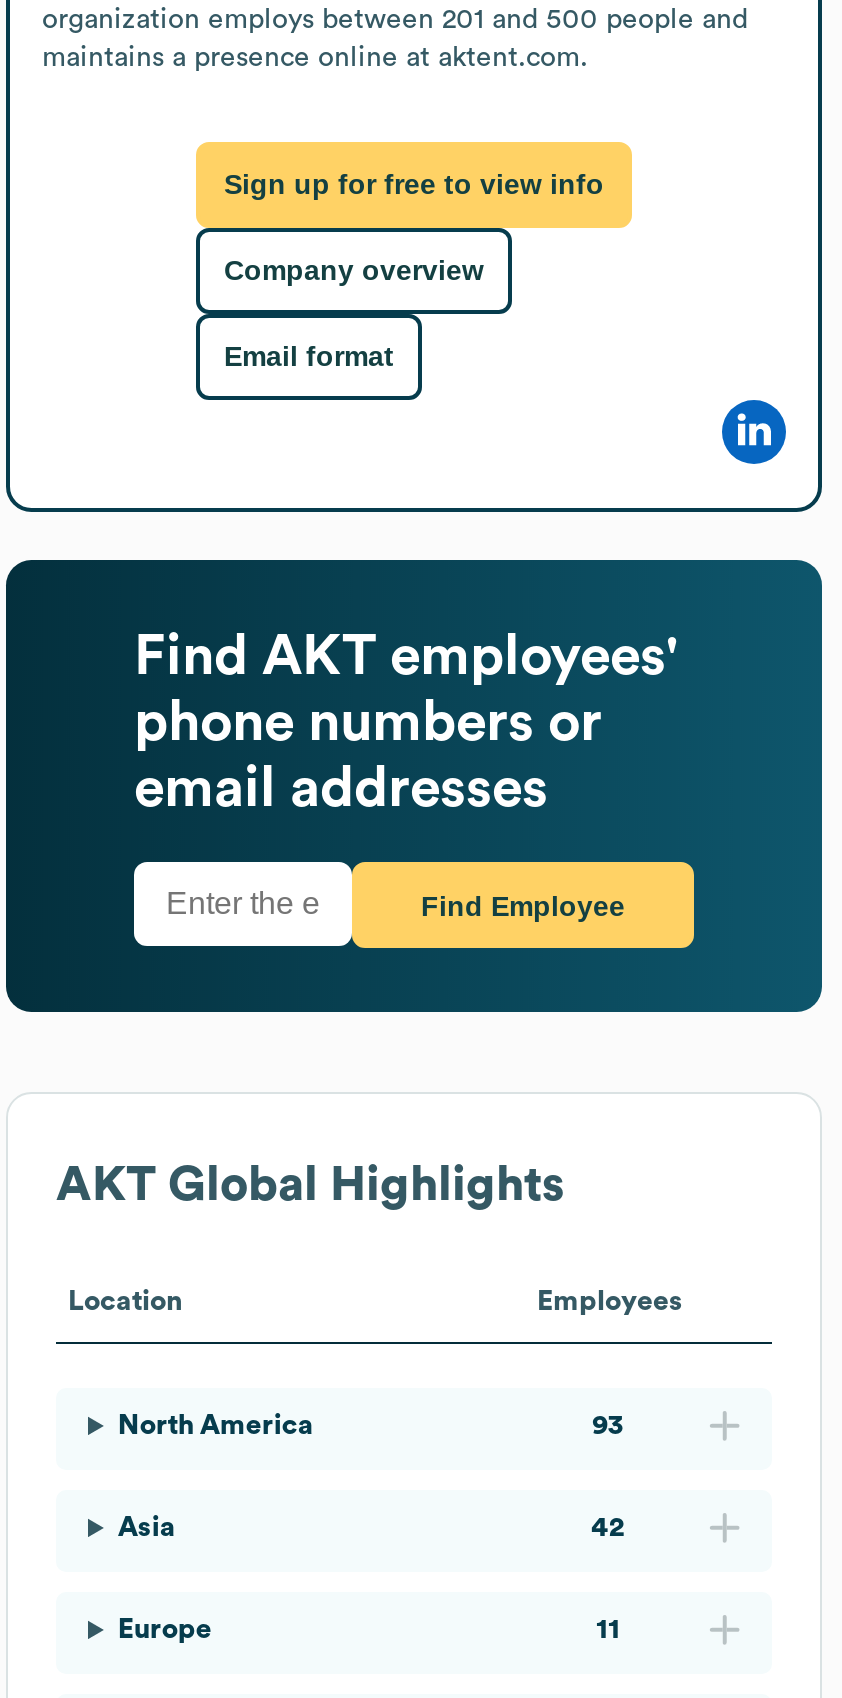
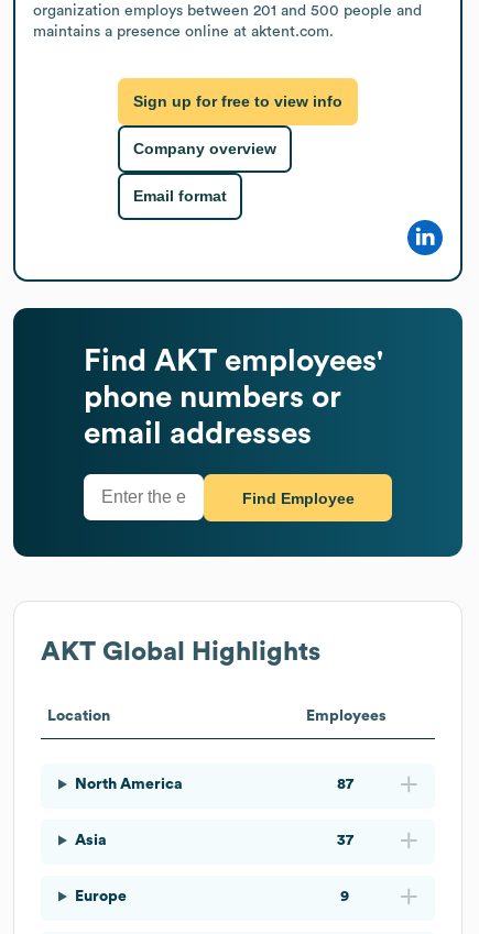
- 93
+ 87

- 42
+ 37

- 11
+ 9
